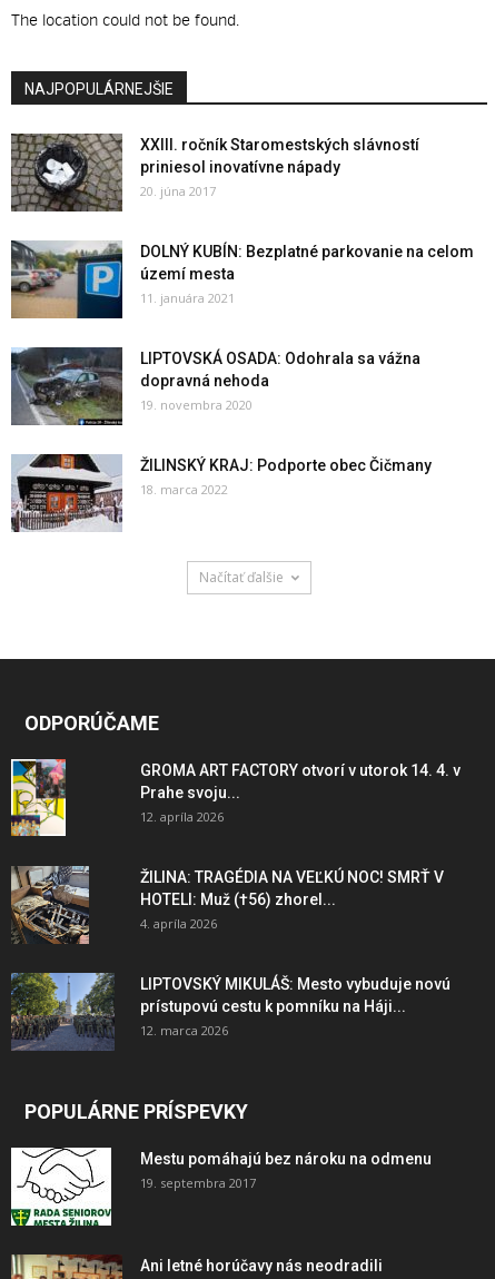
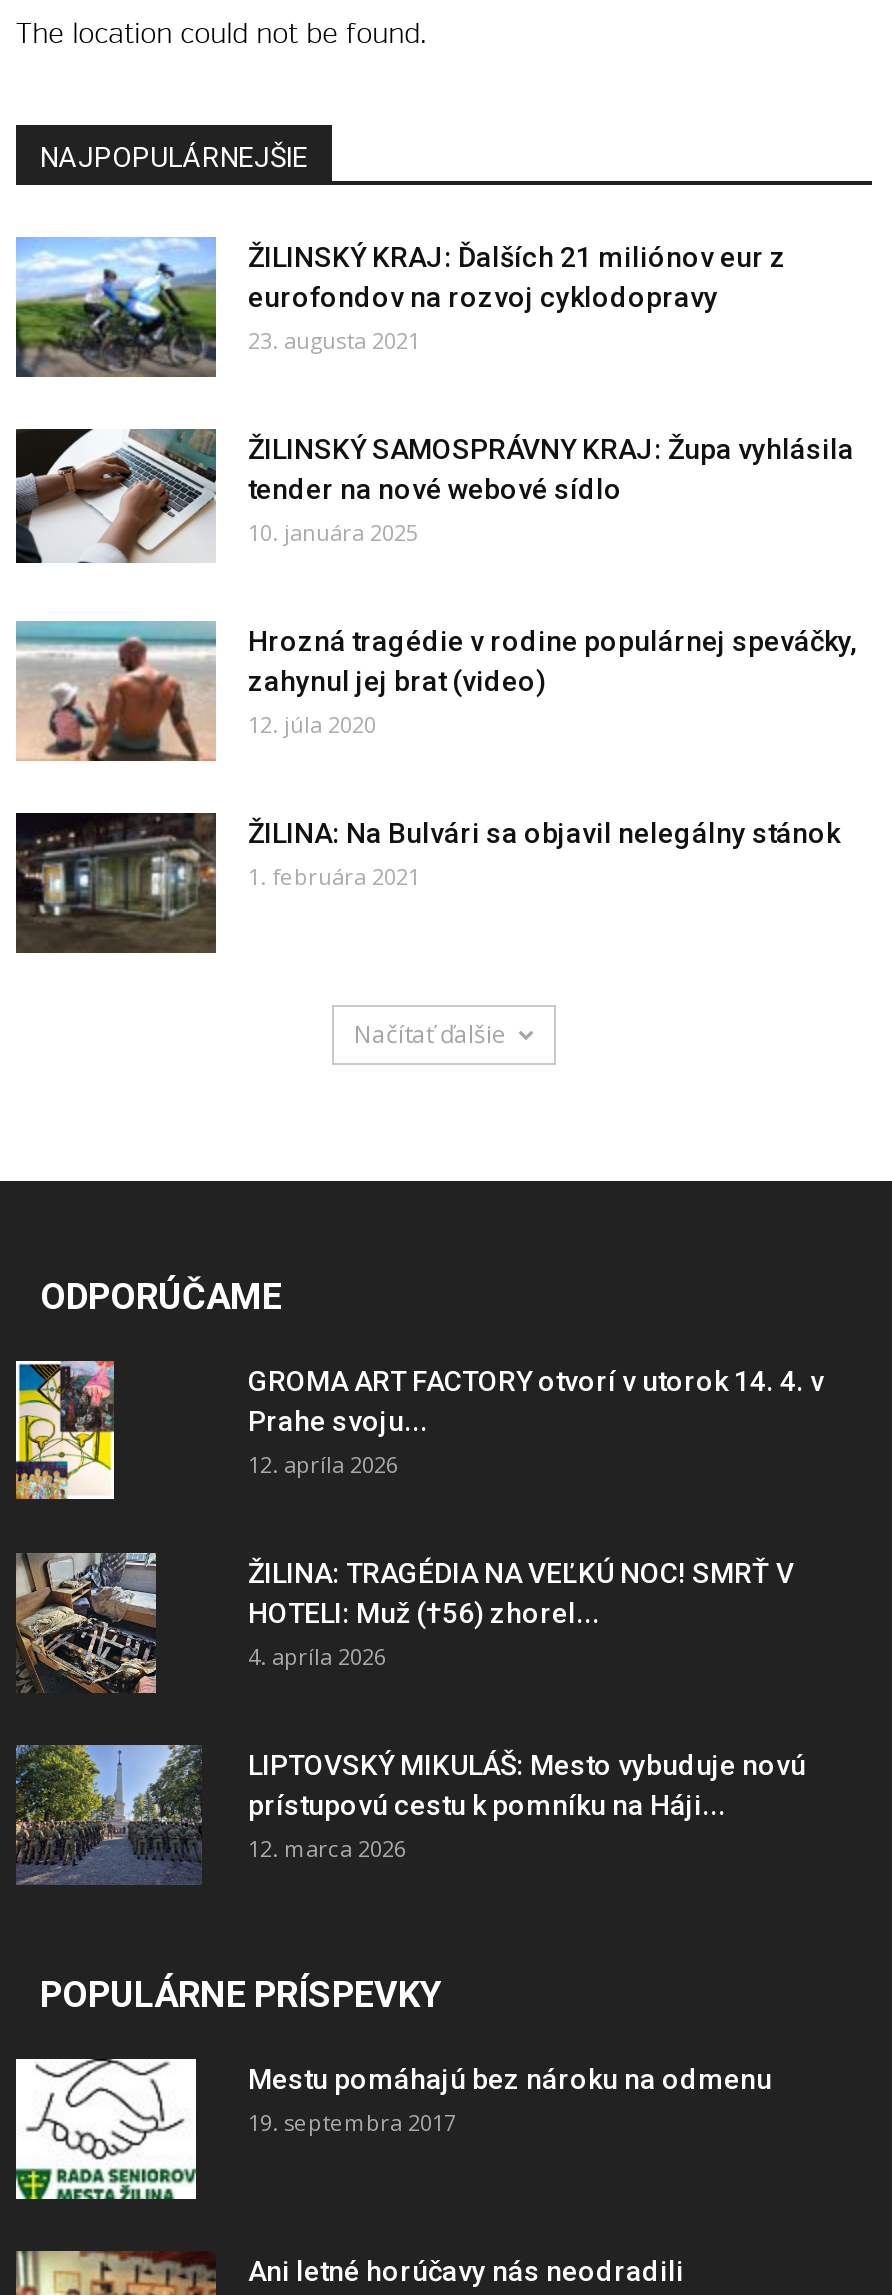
- [image]
- XXIII. ročník Staromestských slávností
- priniesol inovatívne nápady
- 20. júna 2017
+ [image]
+ ŽILINSKÝ KRAJ: Ďalších 21 miliónov eur z
+ eurofondov na rozvoj cyklodopravy
+ 23. augusta 2021

- [image]
- DOLNÝ KUBÍN: Bezplatné parkovanie na celom
- území mesta
- 11. januára 2021
+ [image]
+ ŽILINSKÝ SAMOSPRÁVNY KRAJ: Župa vyhlásila
+ tender na nové webové sídlo
+ 10. januára 2025

- [image]
- LIPTOVSKÁ OSADA: Odohrala sa vážna
- dopravná nehoda
- 19. novembra 2020
+ [image]
+ Hrozná tragédie v rodine populárnej speváčky,
+ zahynul jej brat (video)
+ 12. júla 2020

- [image]
- ŽILINSKÝ KRAJ: Podporte obec Čičmany
- 18. marca 2022
+ [image]
+ ŽILINA: Na Bulvári sa objavil nelegálny stánok
+ 1. februára 2021
